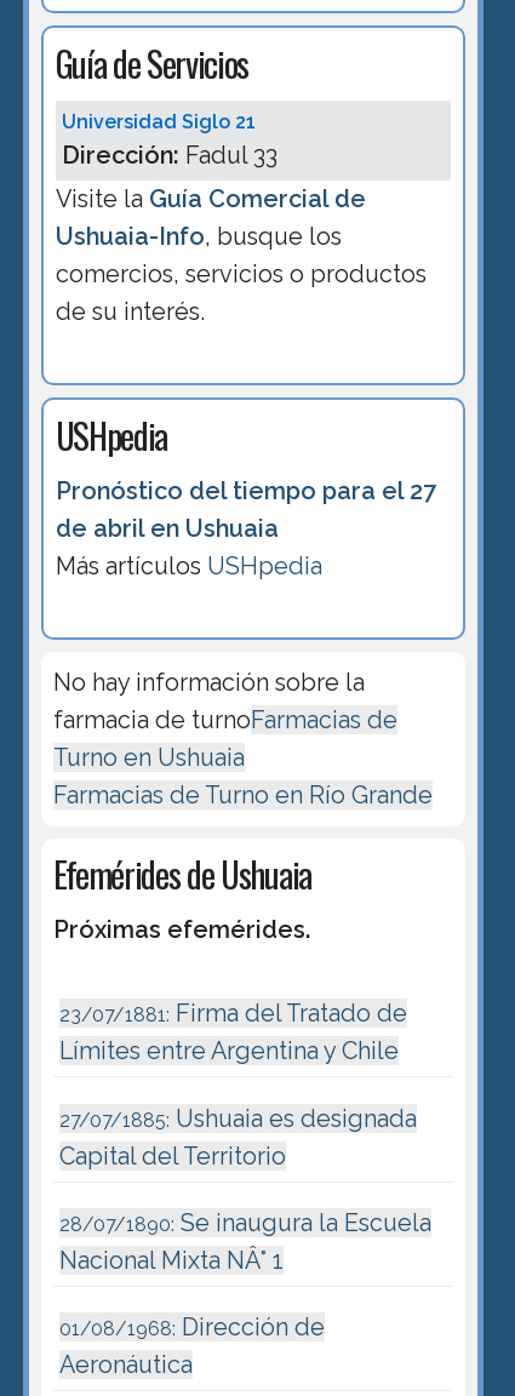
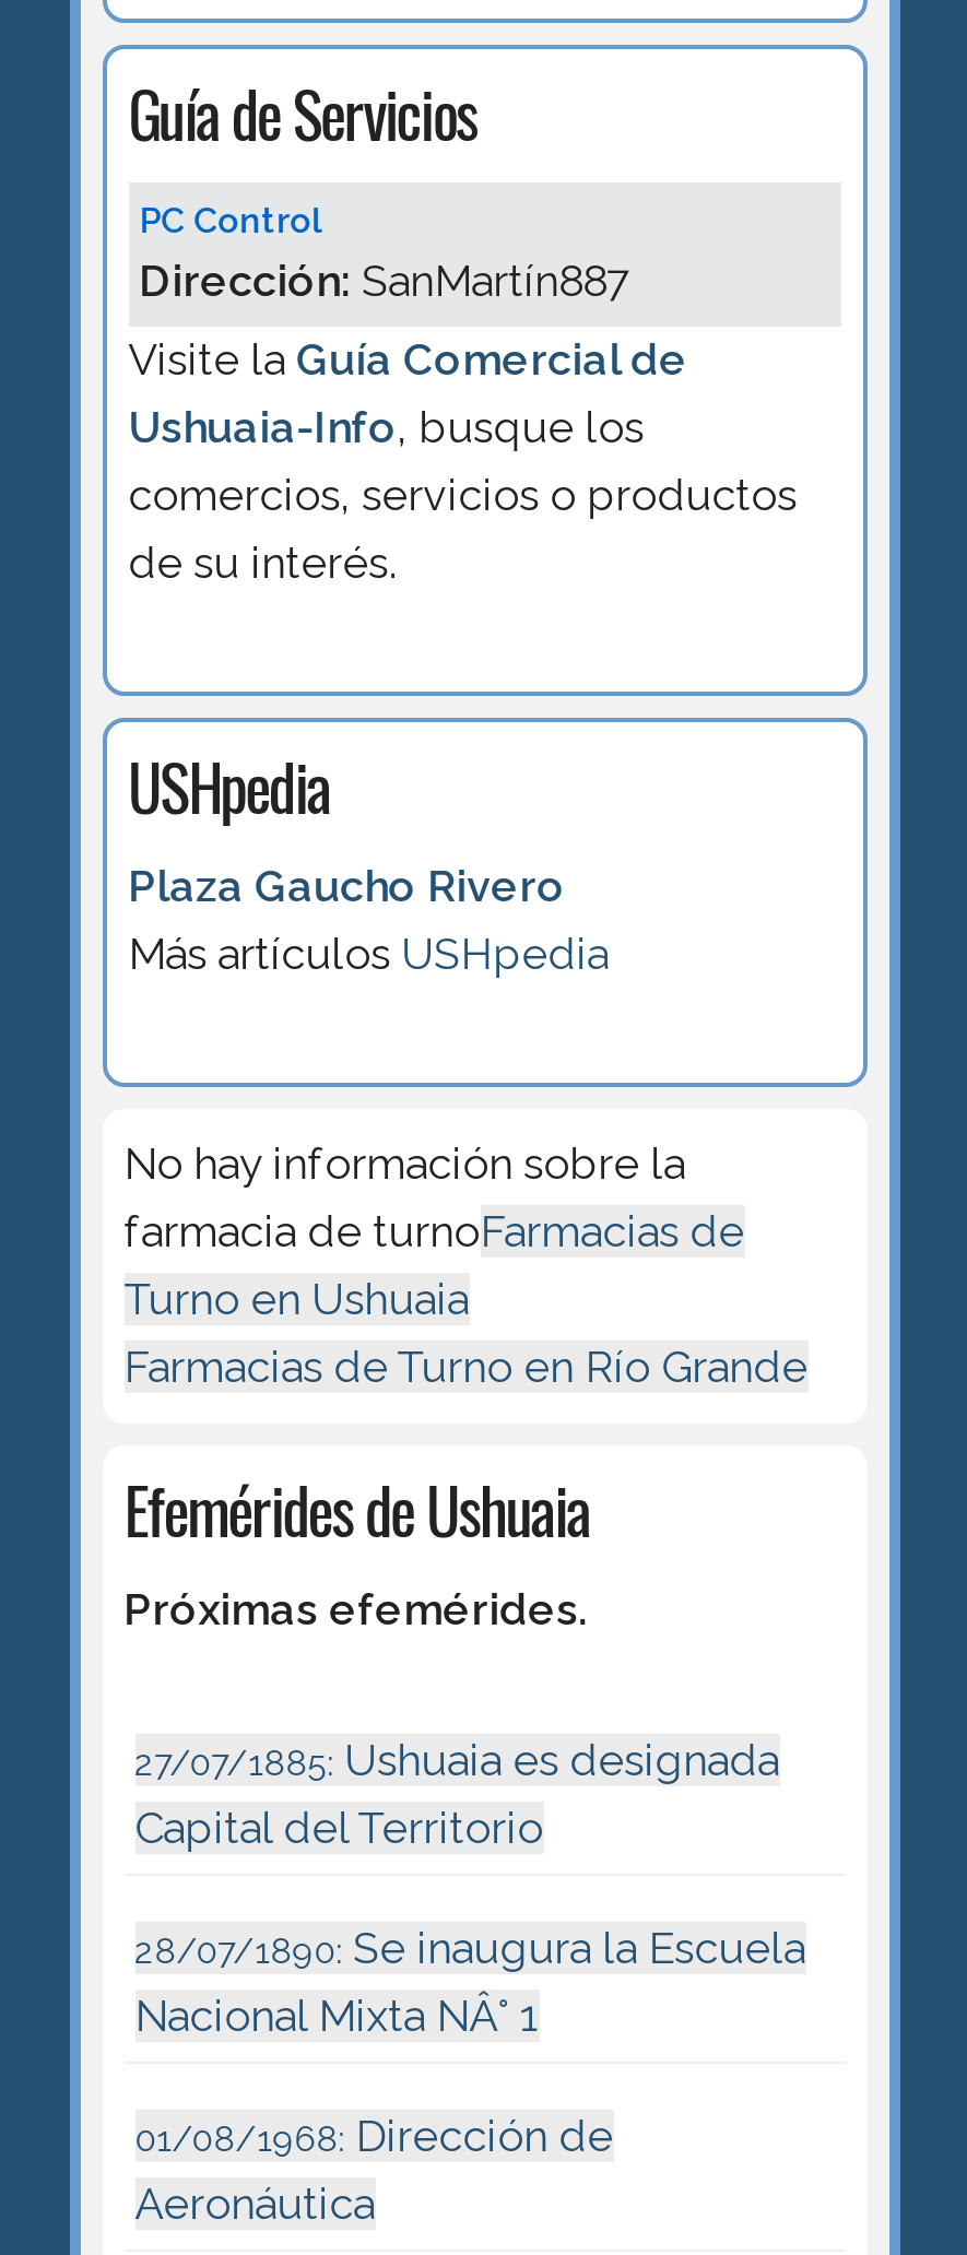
- Universidad Siglo 21
- Dirección: Fadul 33
+ PC Control
+ Dirección: SanMartín887

- Pronóstico del tiempo para el 27
- de abril en Ushuaia
+ Plaza Gaucho Rivero

- 23/07/1881: Firma del Tratado de
- Límites entre Argentina y Chile
